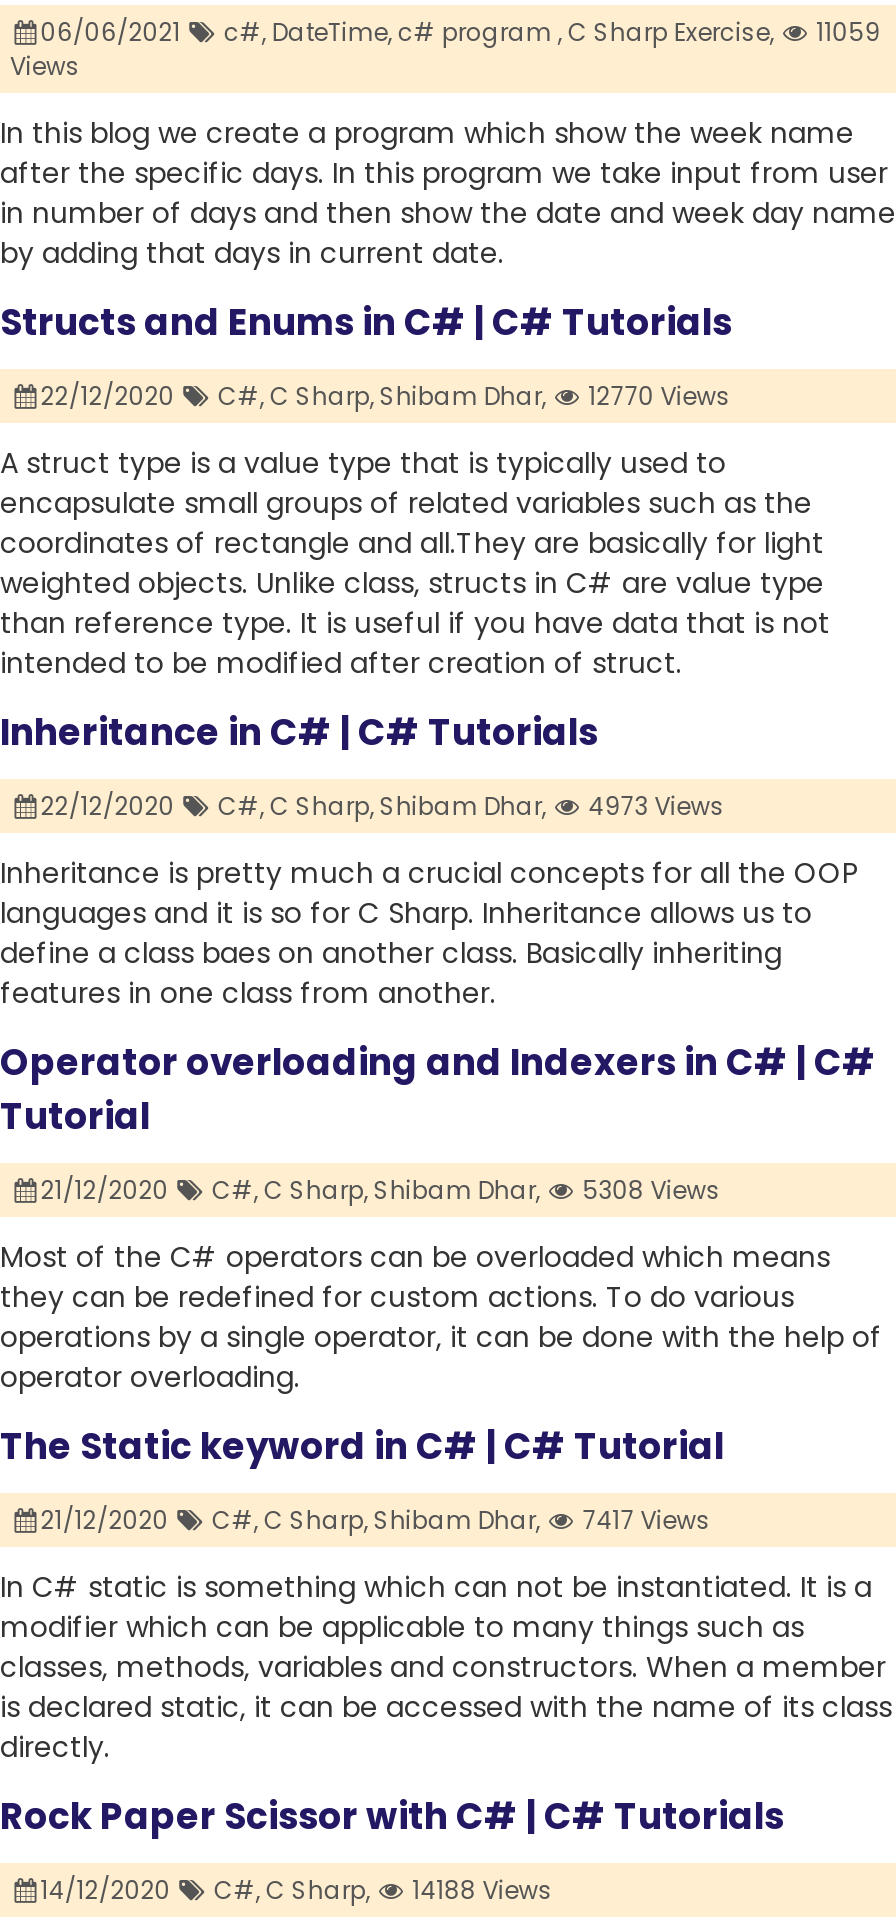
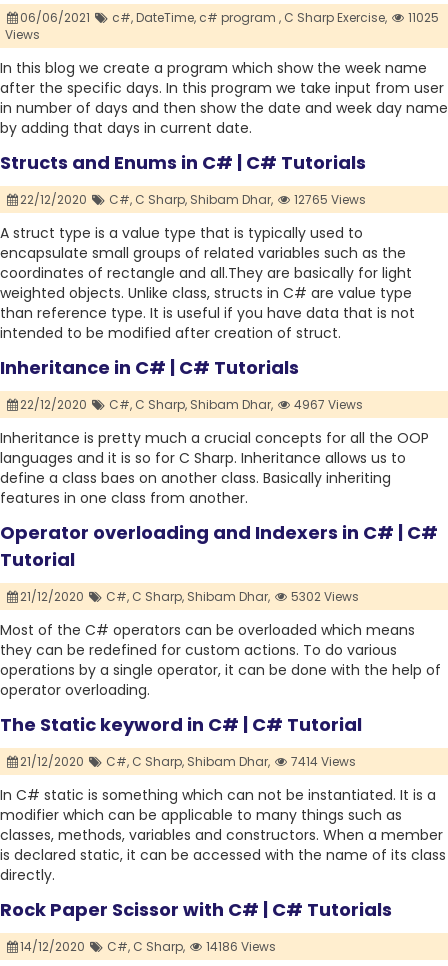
- 06/06/2021 c#, DateTime, c# program , C Sharp Exercise, 11059
+ 06/06/2021 c#, DateTime, c# program , C Sharp Exercise, 11025

- 22/12/2020 C#, C Sharp, Shibam Dhar, 12770 Views
+ 22/12/2020 C#, C Sharp, Shibam Dhar, 12765 Views

- 22/12/2020 C#, C Sharp, Shibam Dhar, 4973 Views
+ 22/12/2020 C#, C Sharp, Shibam Dhar, 4967 Views

- 21/12/2020 C#, C Sharp, Shibam Dhar, 5308 Views
+ 21/12/2020 C#, C Sharp, Shibam Dhar, 5302 Views

- 21/12/2020 C#, C Sharp, Shibam Dhar, 7417 Views
+ 21/12/2020 C#, C Sharp, Shibam Dhar, 7414 Views

- 14/12/2020 C#, C Sharp, 14188 Views
+ 14/12/2020 C#, C Sharp, 14186 Views
